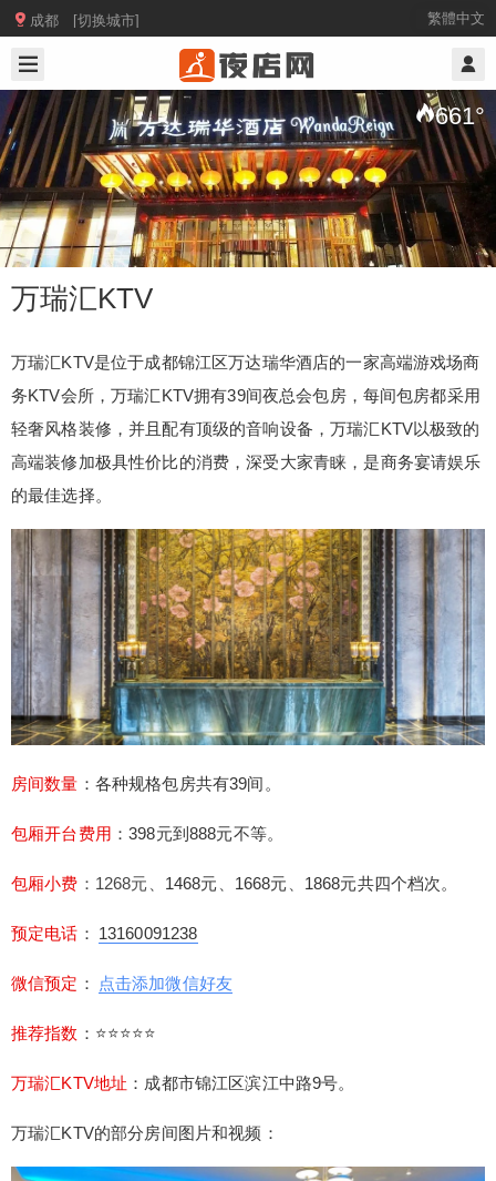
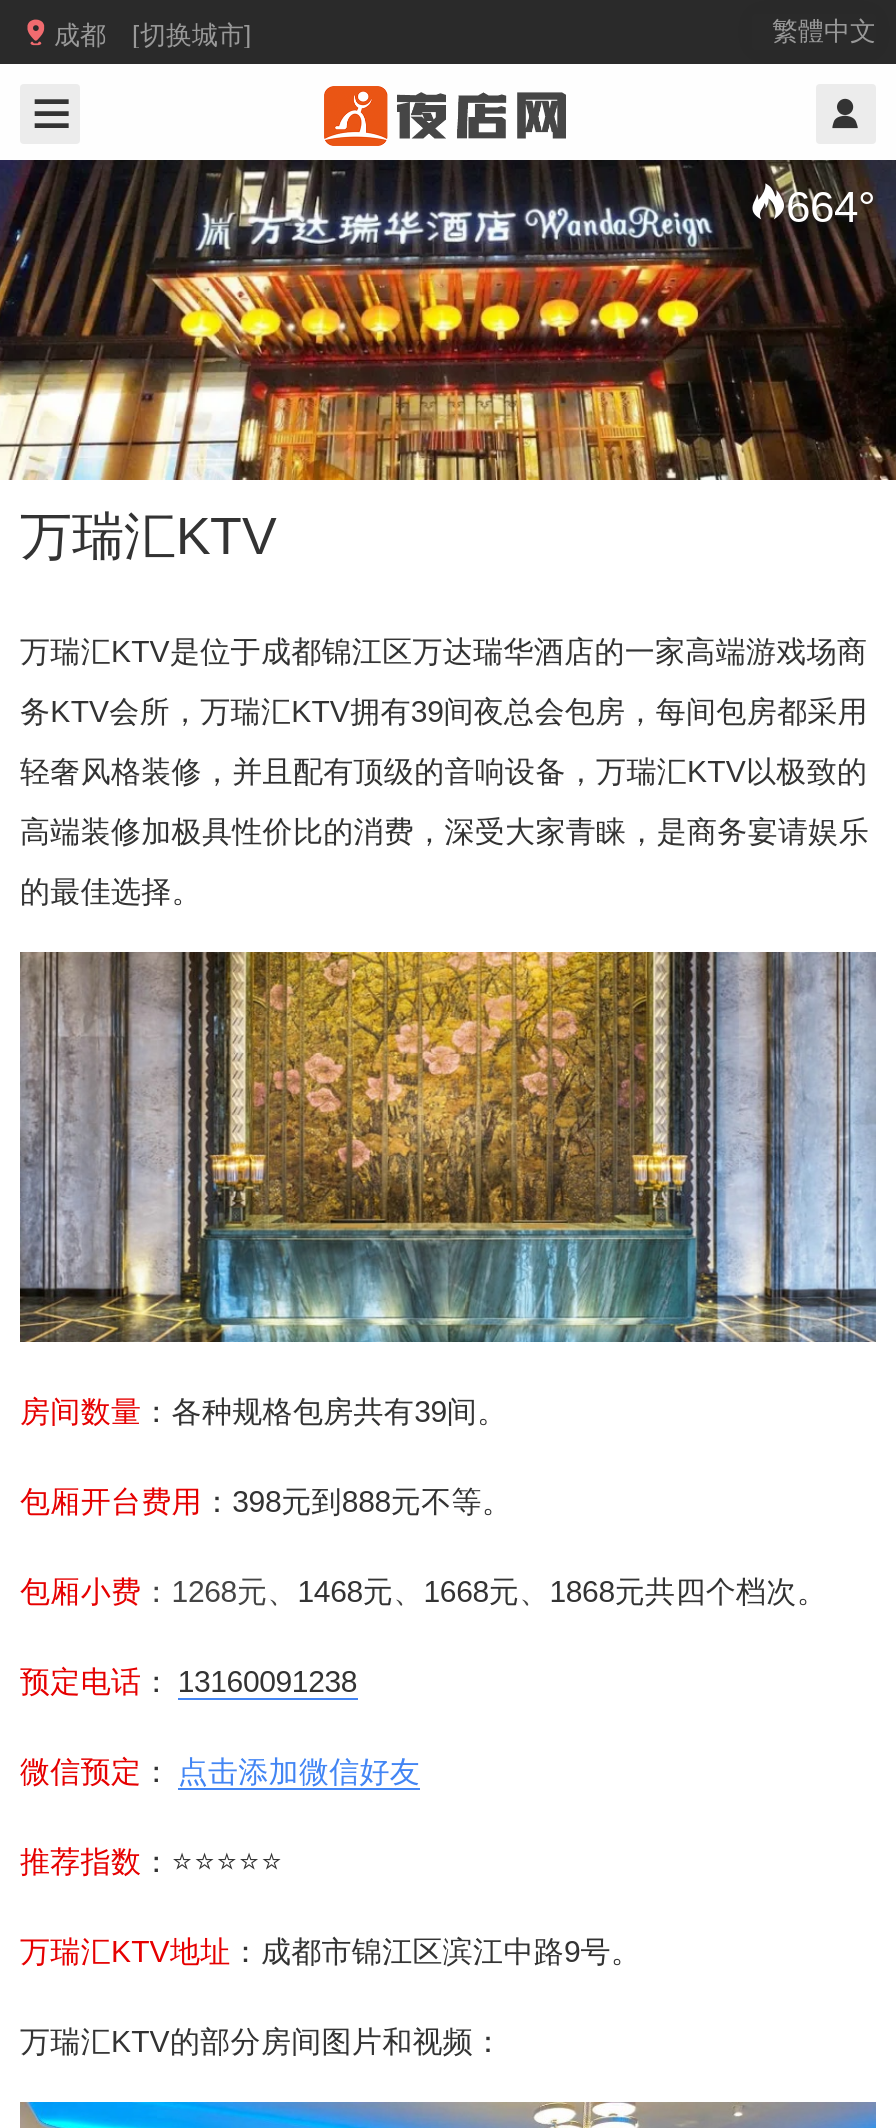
- 661°
+ 664°
